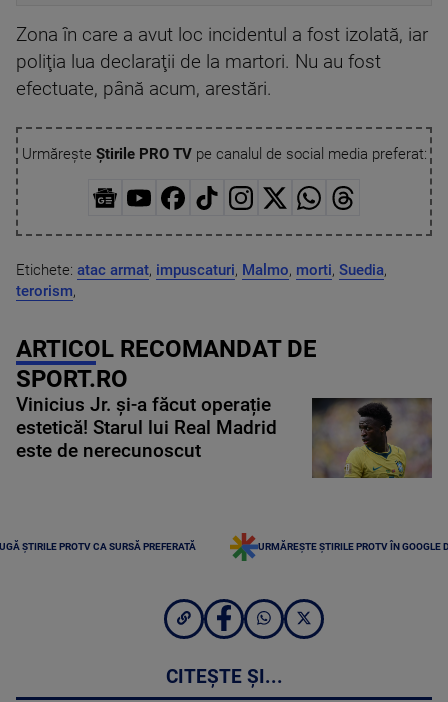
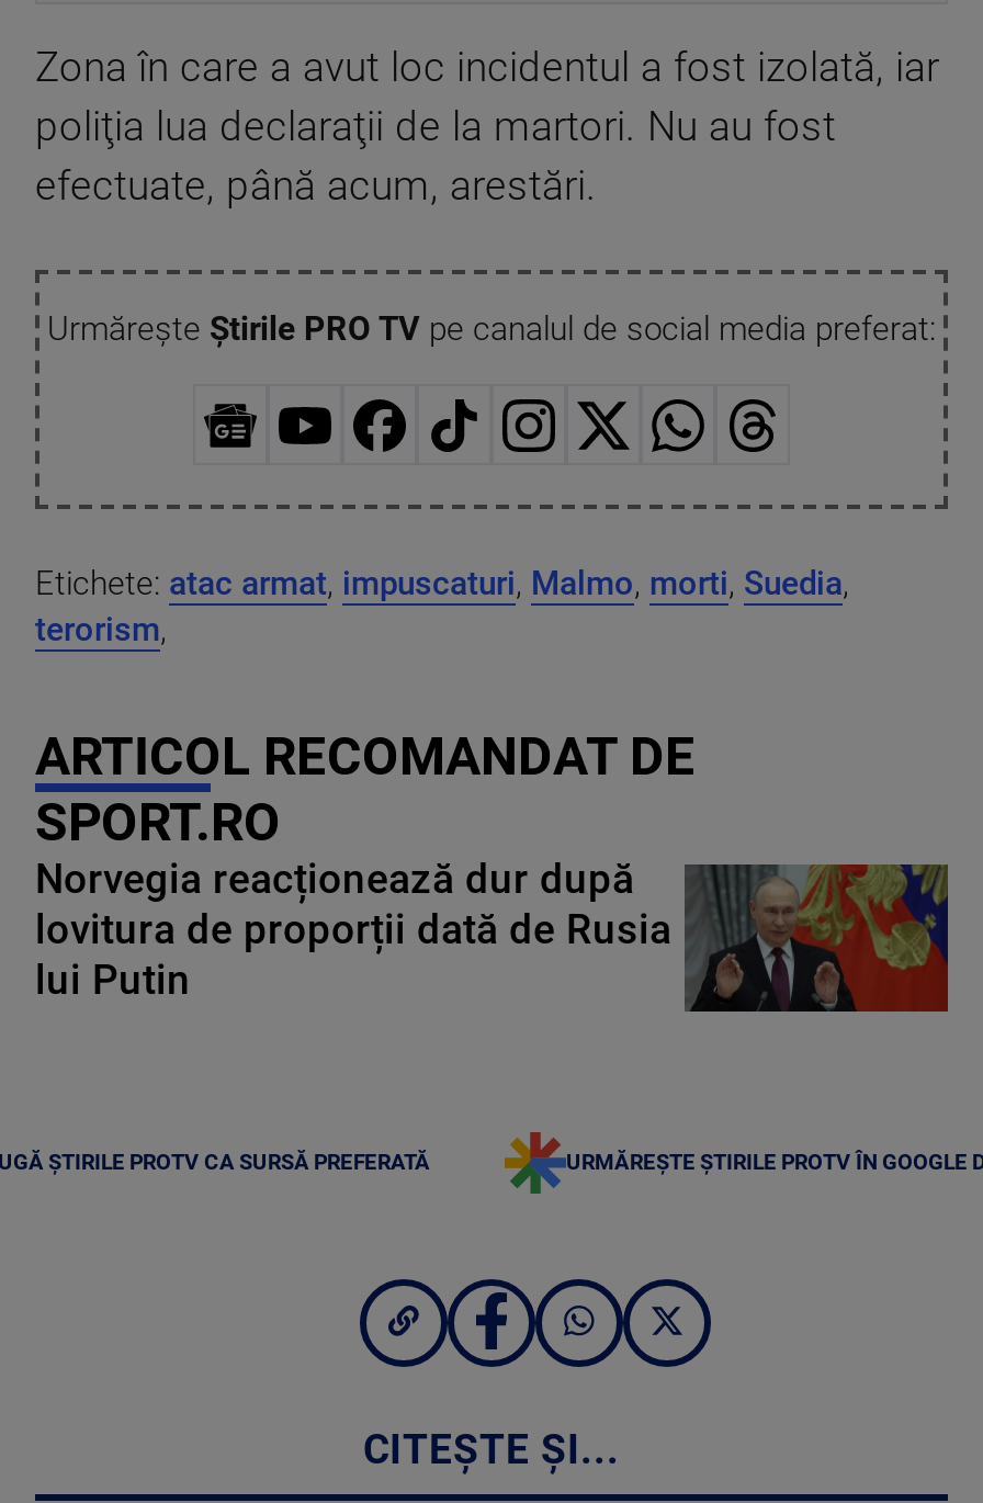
- [image]
- Vinicius Jr. și-a făcut operație
- estetică! Starul lui Real Madrid
- este de nerecunoscut
+ [image]
+ Norvegia reacționează dur după
+ lovitura de proporții dată de Rusia
+ lui Putin
